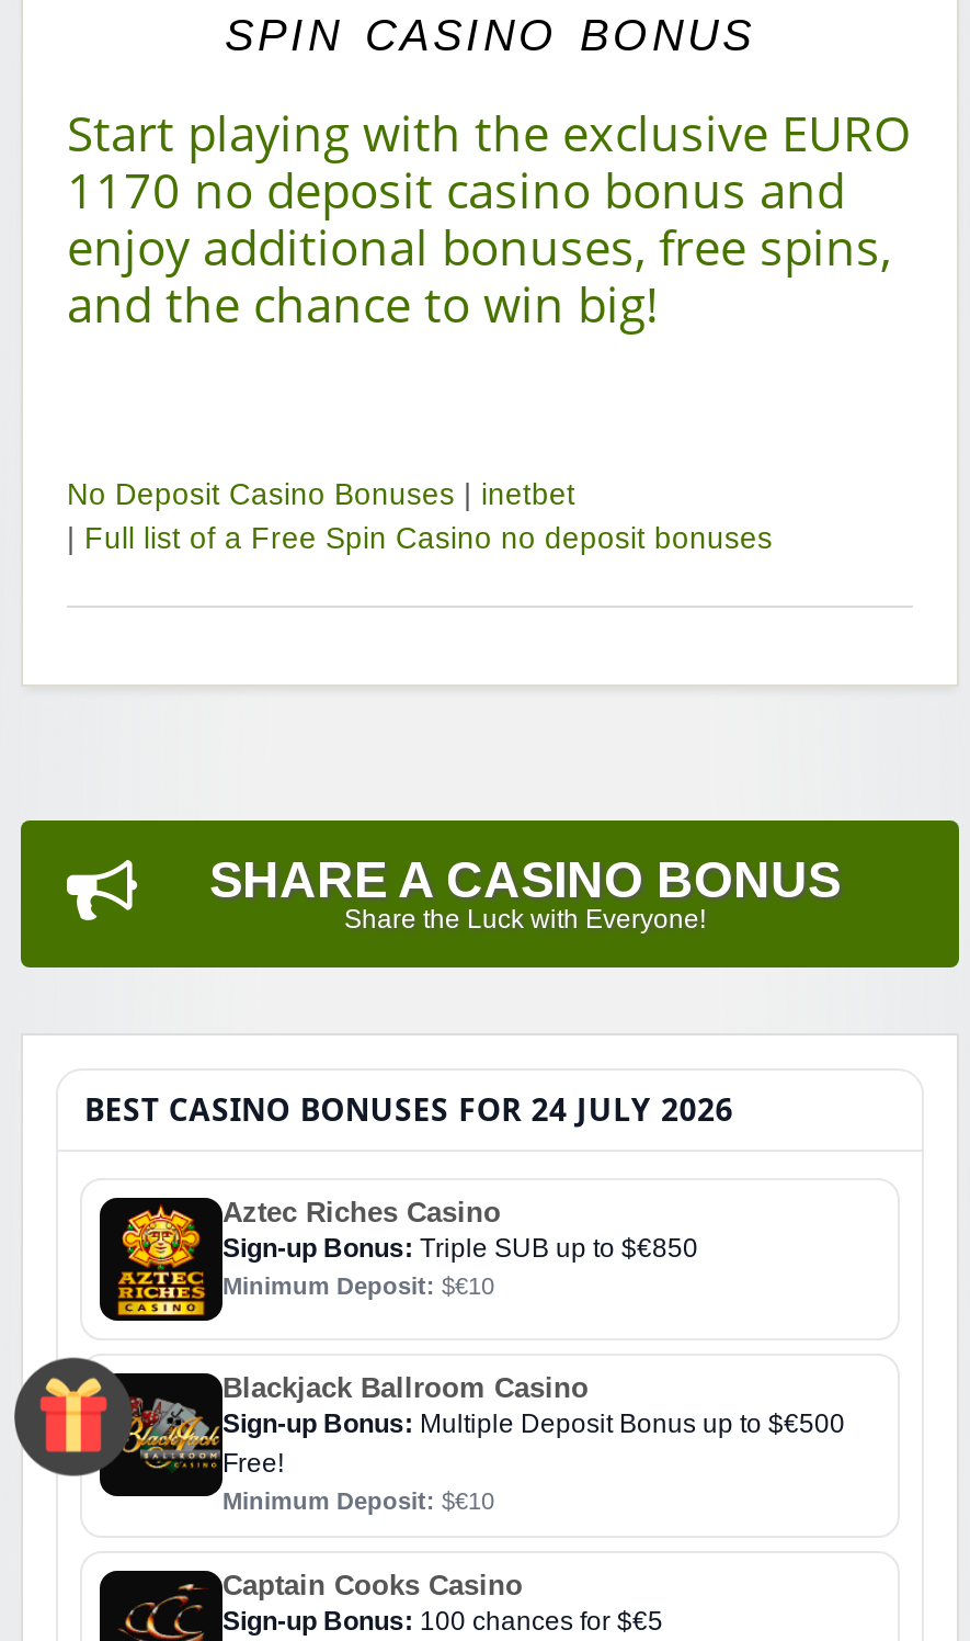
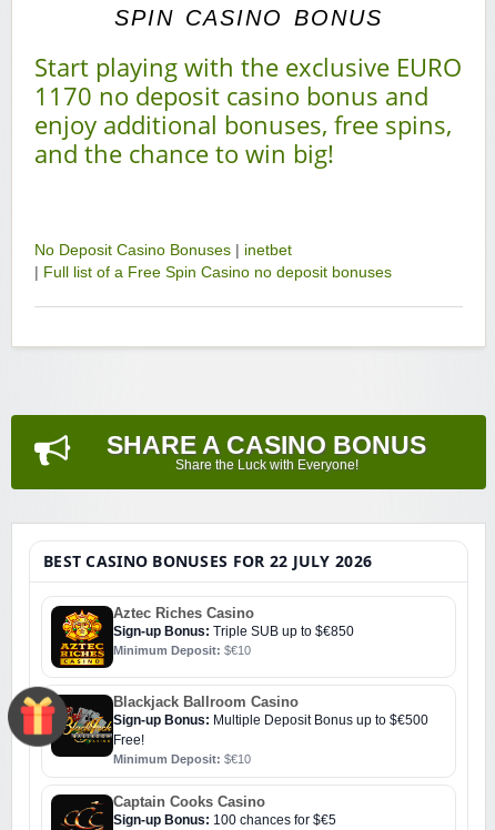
- BEST CASINO BONUSES FOR 24 JULY 2026
+ BEST CASINO BONUSES FOR 22 JULY 2026
